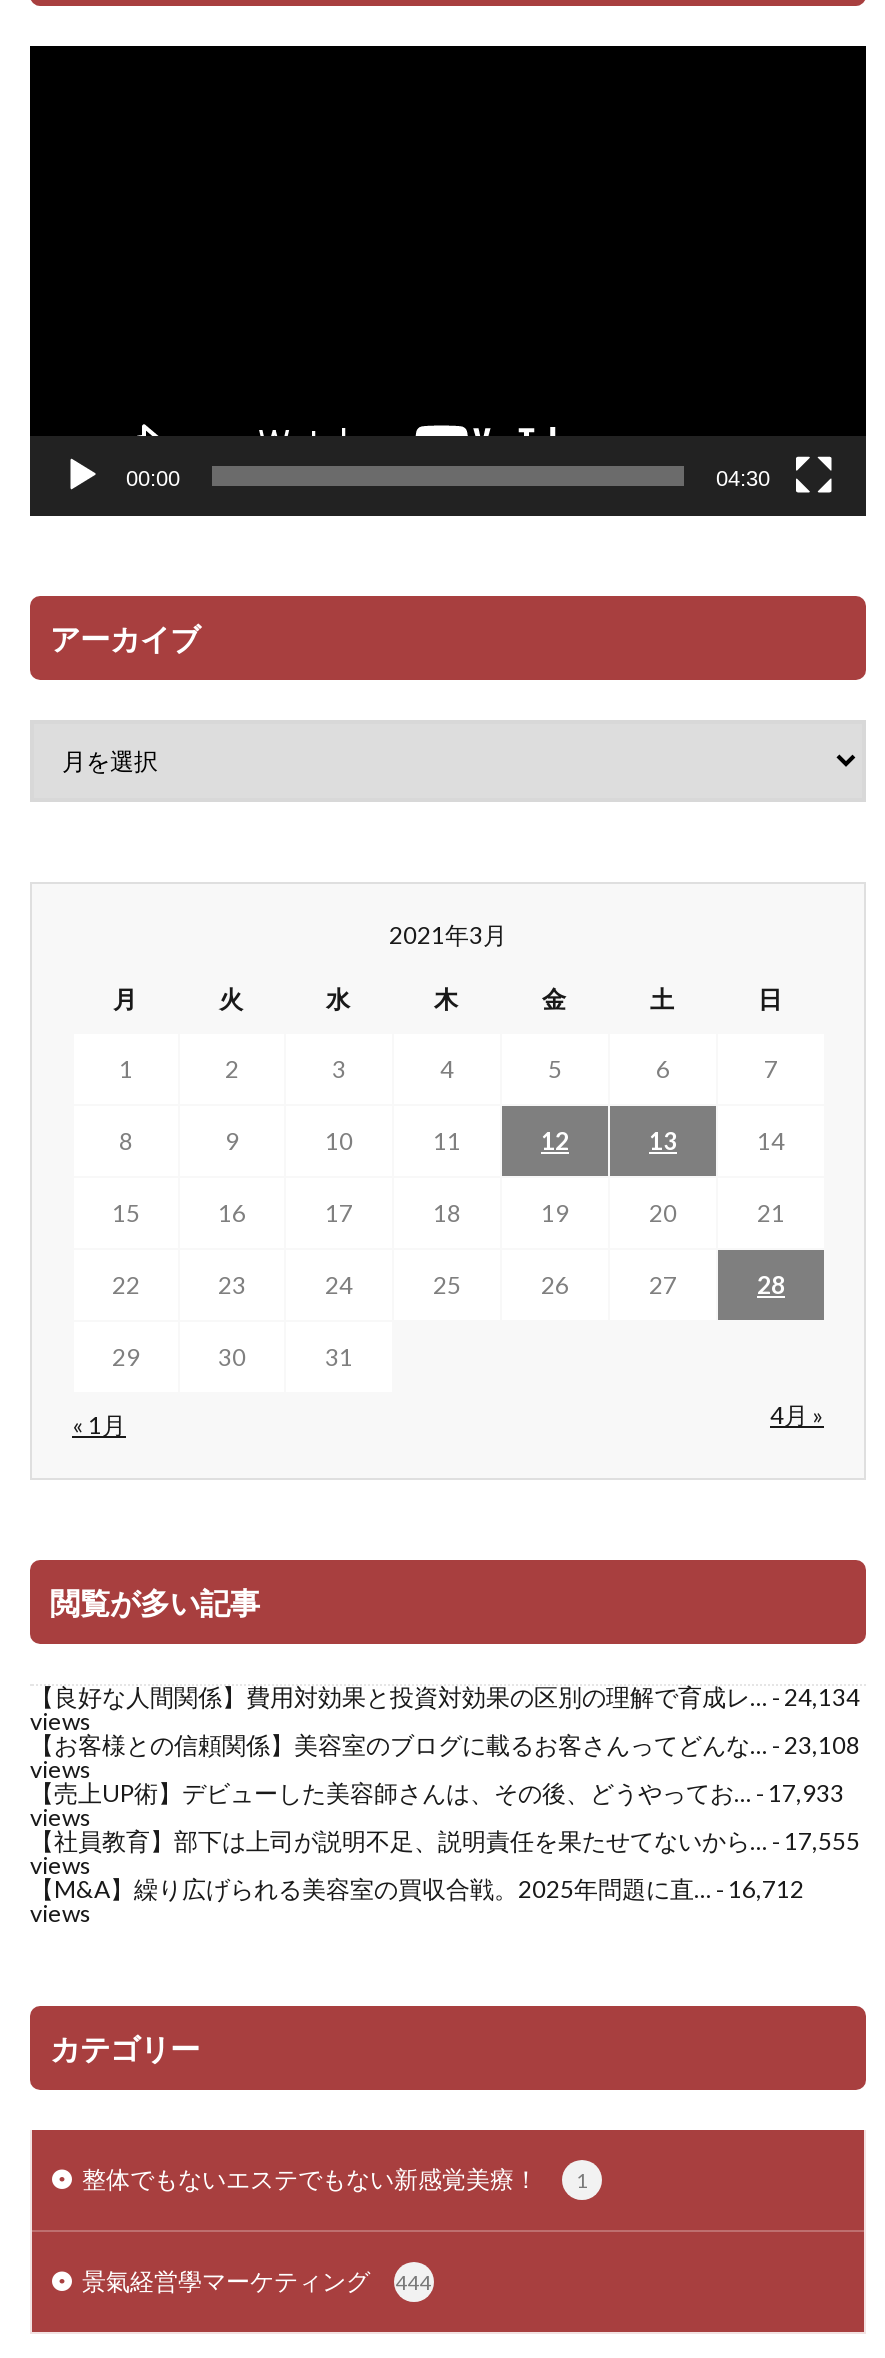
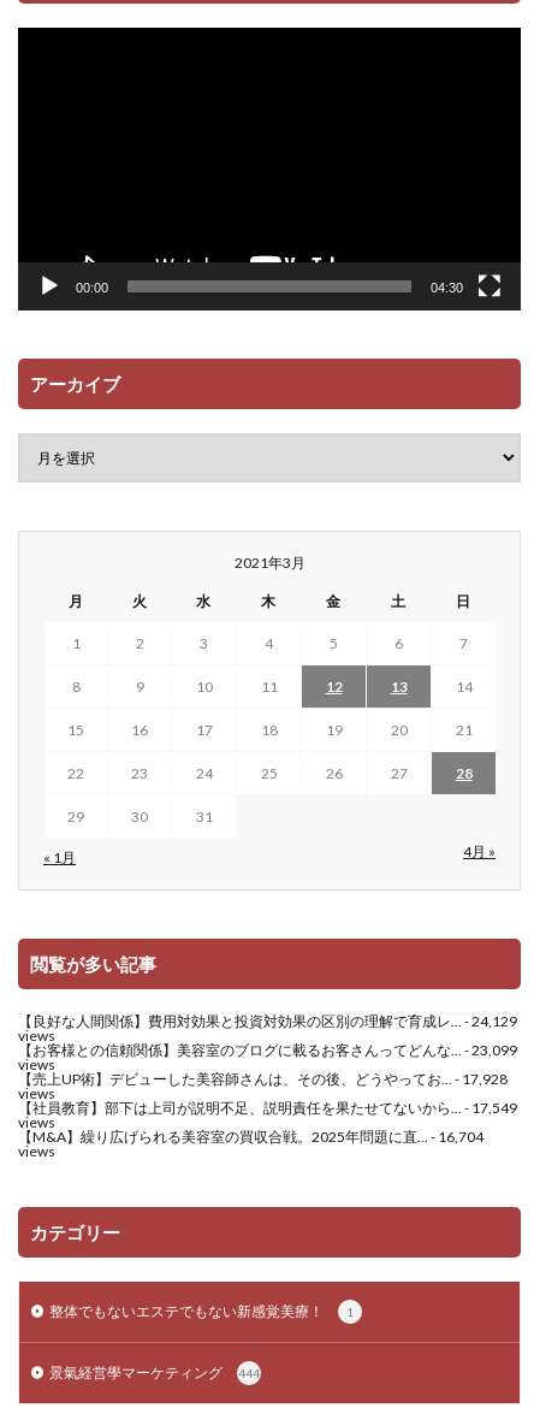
- 【良好な人間関係】費用対効果と投資対効果の区別の理解で育成レ... - 24,134
+ 【良好な人間関係】費用対効果と投資対効果の区別の理解で育成レ... - 24,129

- 【お客様との信頼関係】美容室のブログに載るお客さんってどんな... - 23,108
+ 【お客様との信頼関係】美容室のブログに載るお客さんってどんな... - 23,099

- 【売上UP術】デビューした美容師さんは、その後、どうやってお... - 17,933
+ 【売上UP術】デビューした美容師さんは、その後、どうやってお... - 17,928

- 【社員教育】部下は上司が説明不足、説明責任を果たせてないから... - 17,555
+ 【社員教育】部下は上司が説明不足、説明責任を果たせてないから... - 17,549

- 【M&A】繰り広げられる美容室の買収合戦。2025年問題に直... - 16,712
+ 【M&A】繰り広げられる美容室の買収合戦。2025年問題に直... - 16,704
